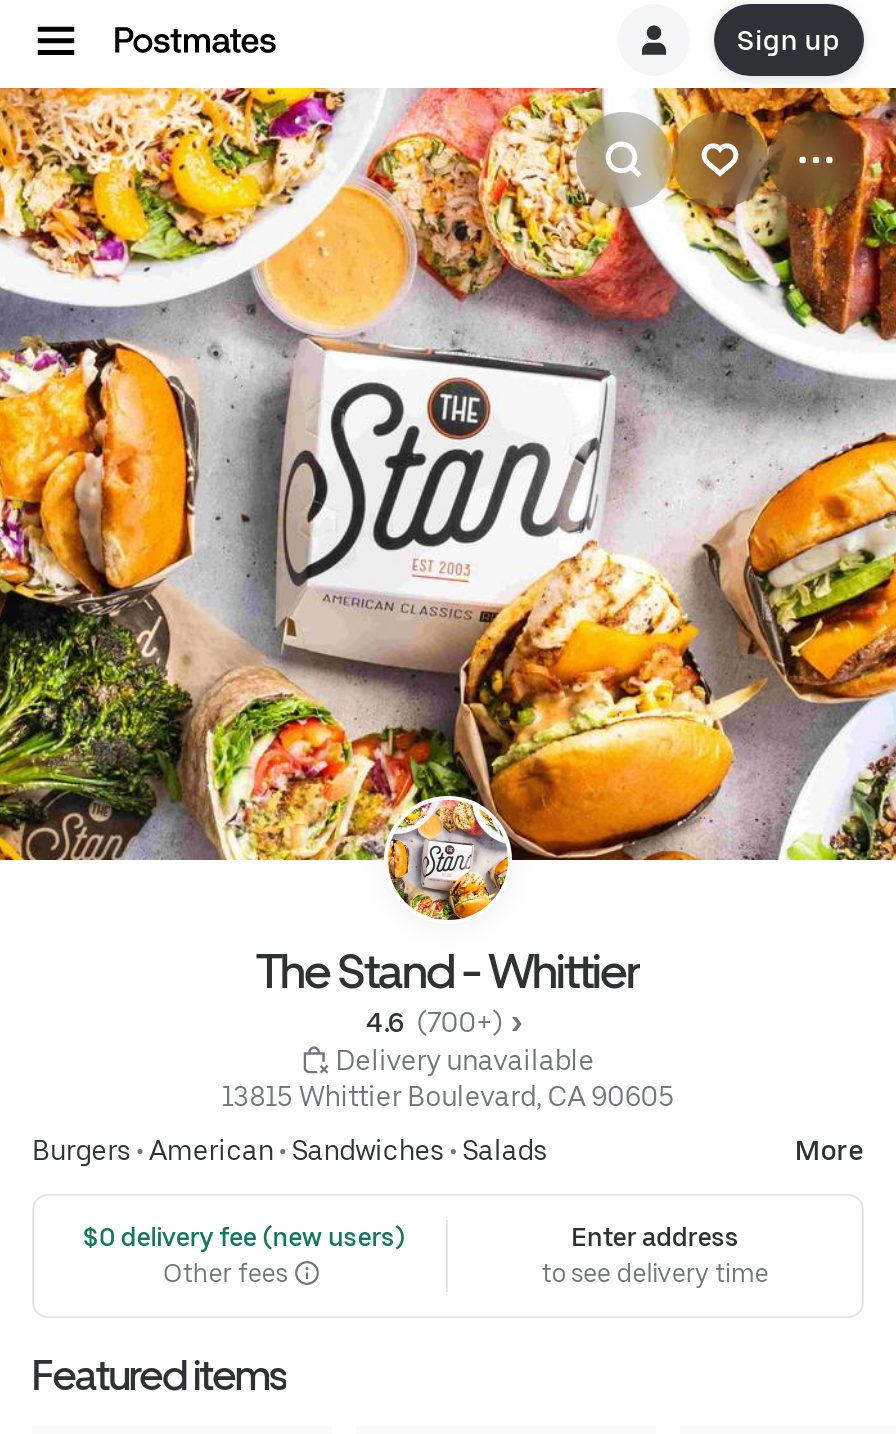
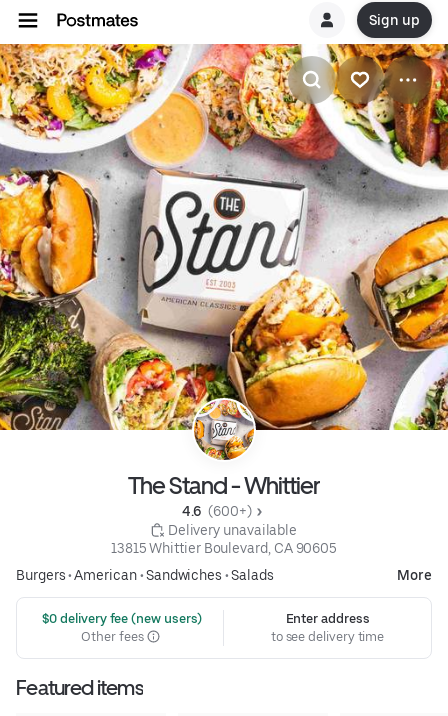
- 4.6 (700+)
+ 4.6 (600+)
